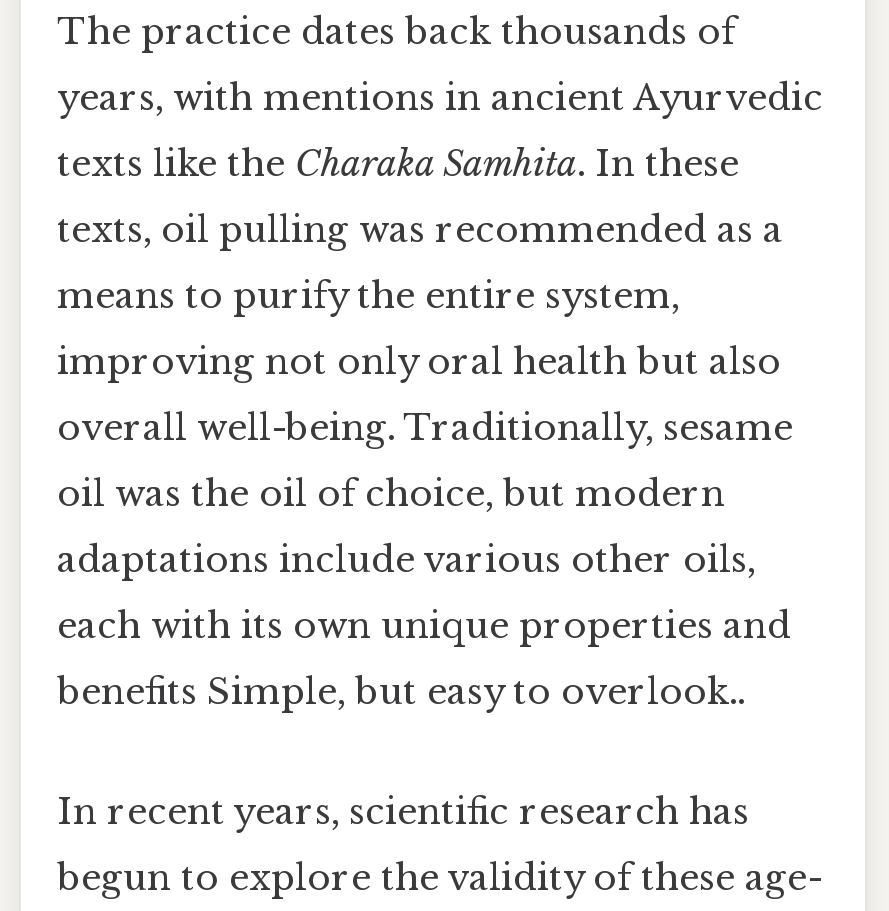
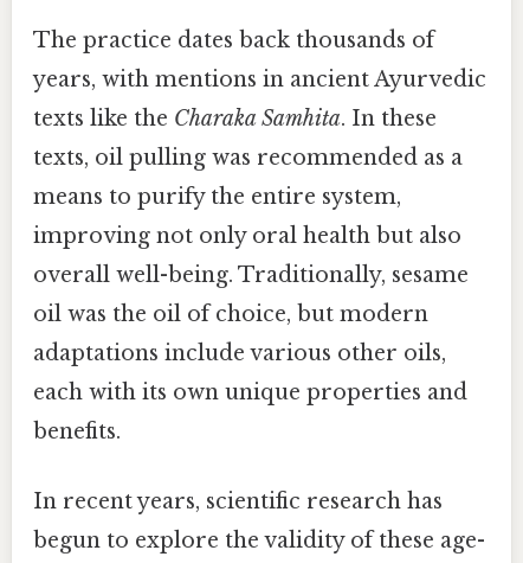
- benefits Simple, but easy to overlook..
+ benefits.
